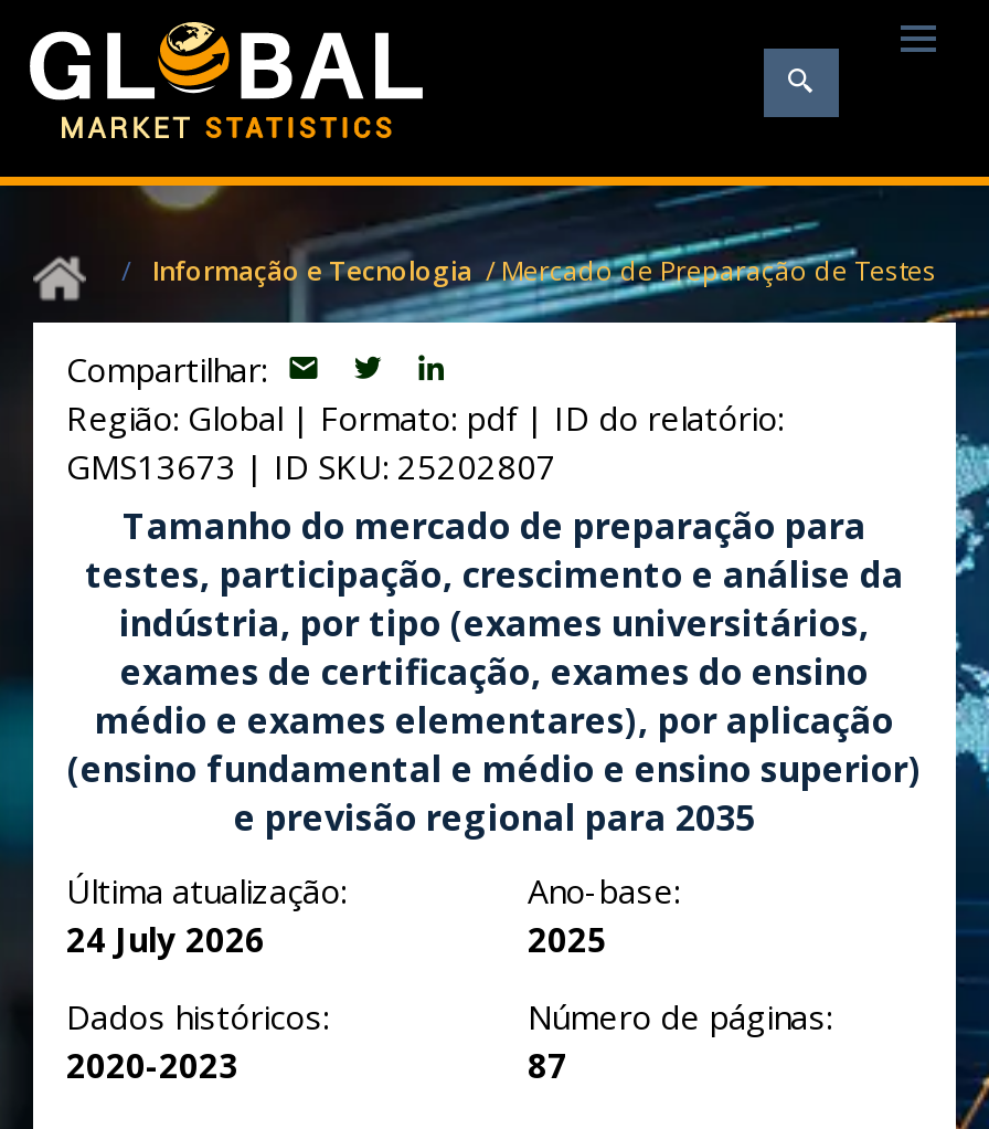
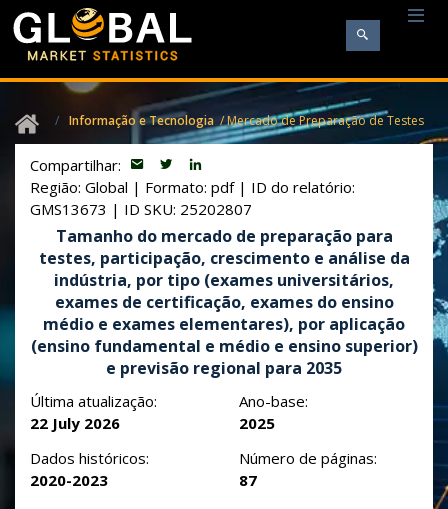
- 24 July 2026
+ 22 July 2026
